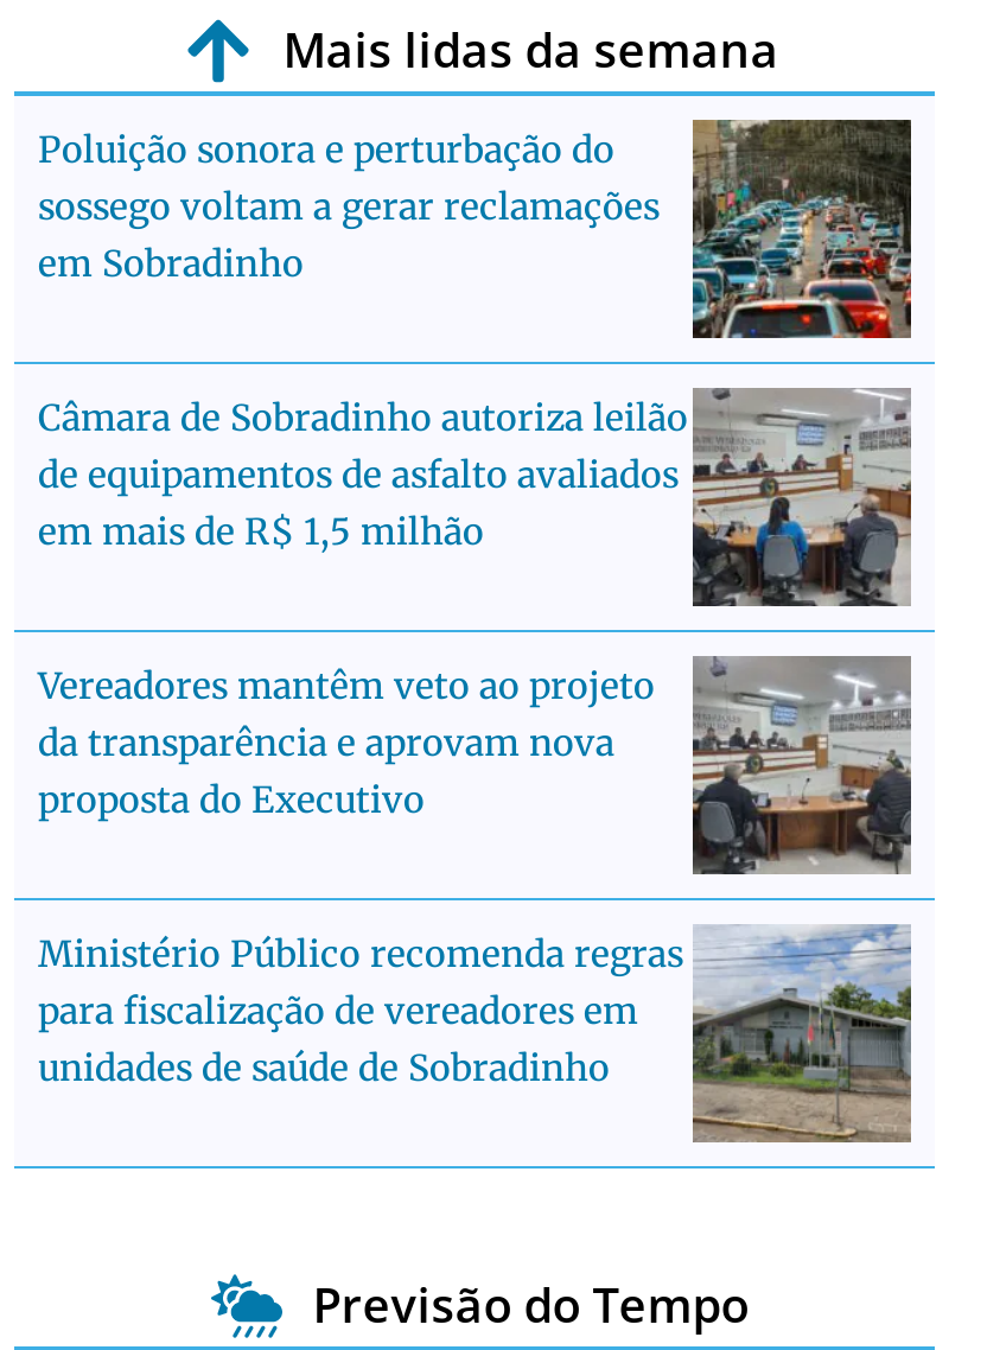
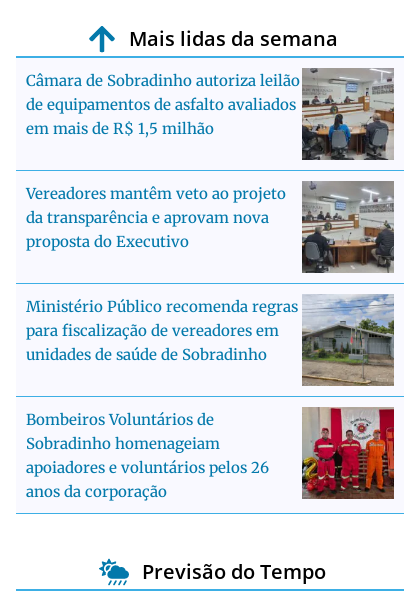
- [image]
- Poluição sonora e perturbação do
- sossego voltam a gerar reclamações
- em Sobradinho

moved up: [image] | Câmara de Sobradinho autoriza leilão | de equipamentos de asfalto avaliados | ... | para fiscalização de vereadores em | unidades de saúde de Sobradinho

+ [image]
+ Bombeiros Voluntários de
+ Sobradinho homenageiam
+ apoiadores e voluntários pelos 26
+ anos da corporação
